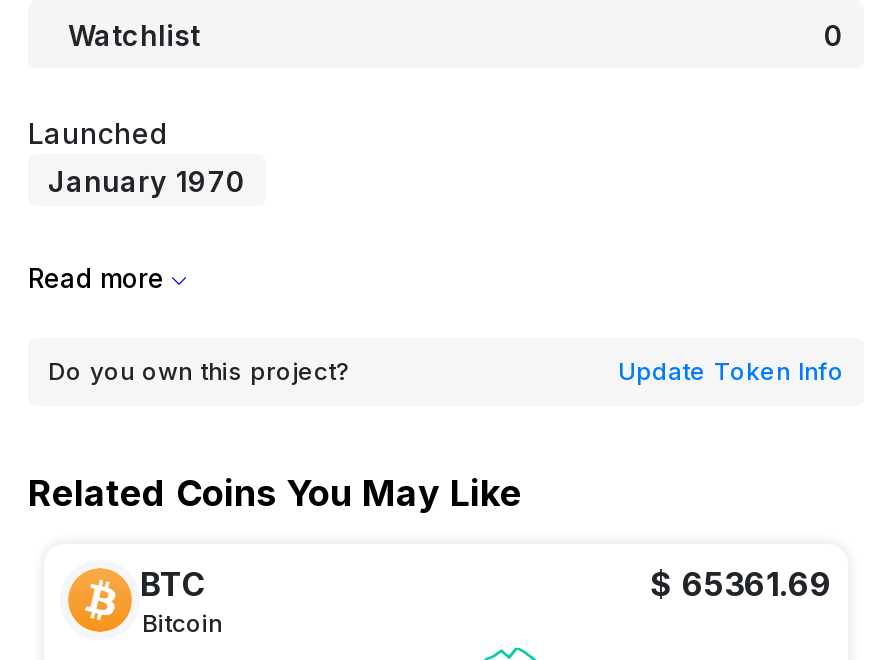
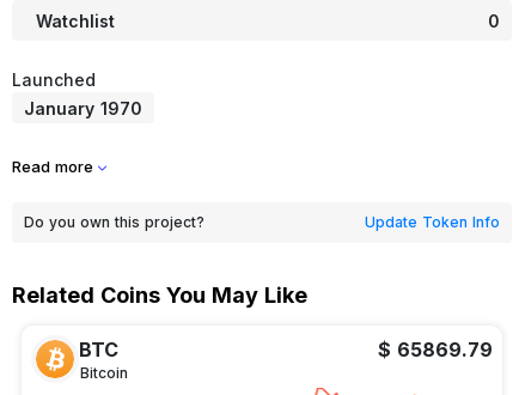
- $ 65361.69
+ $ 65869.79
